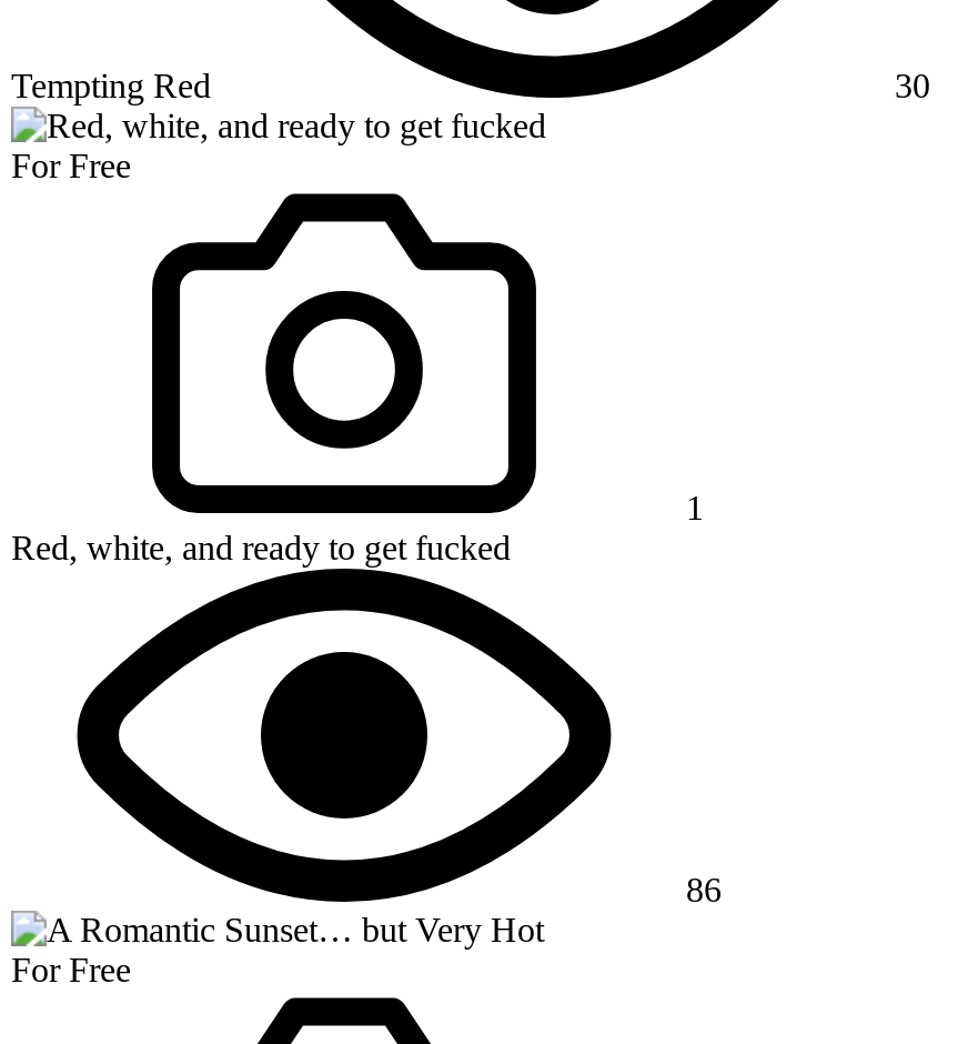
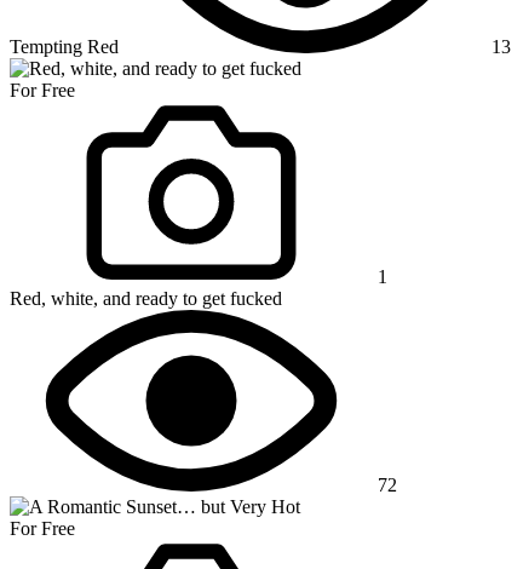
- 30
+ 13

- 86
+ 72
